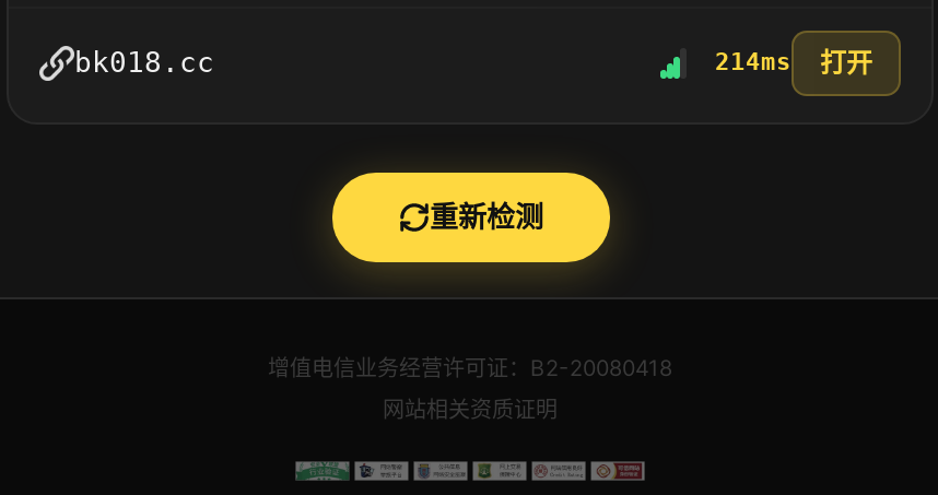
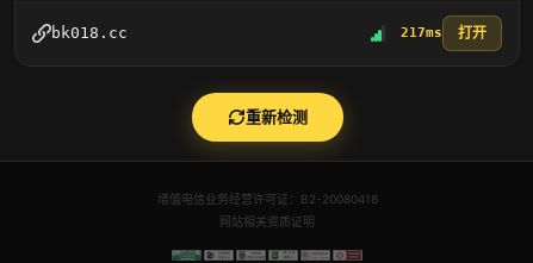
- 214ms 打开
+ 217ms 打开
